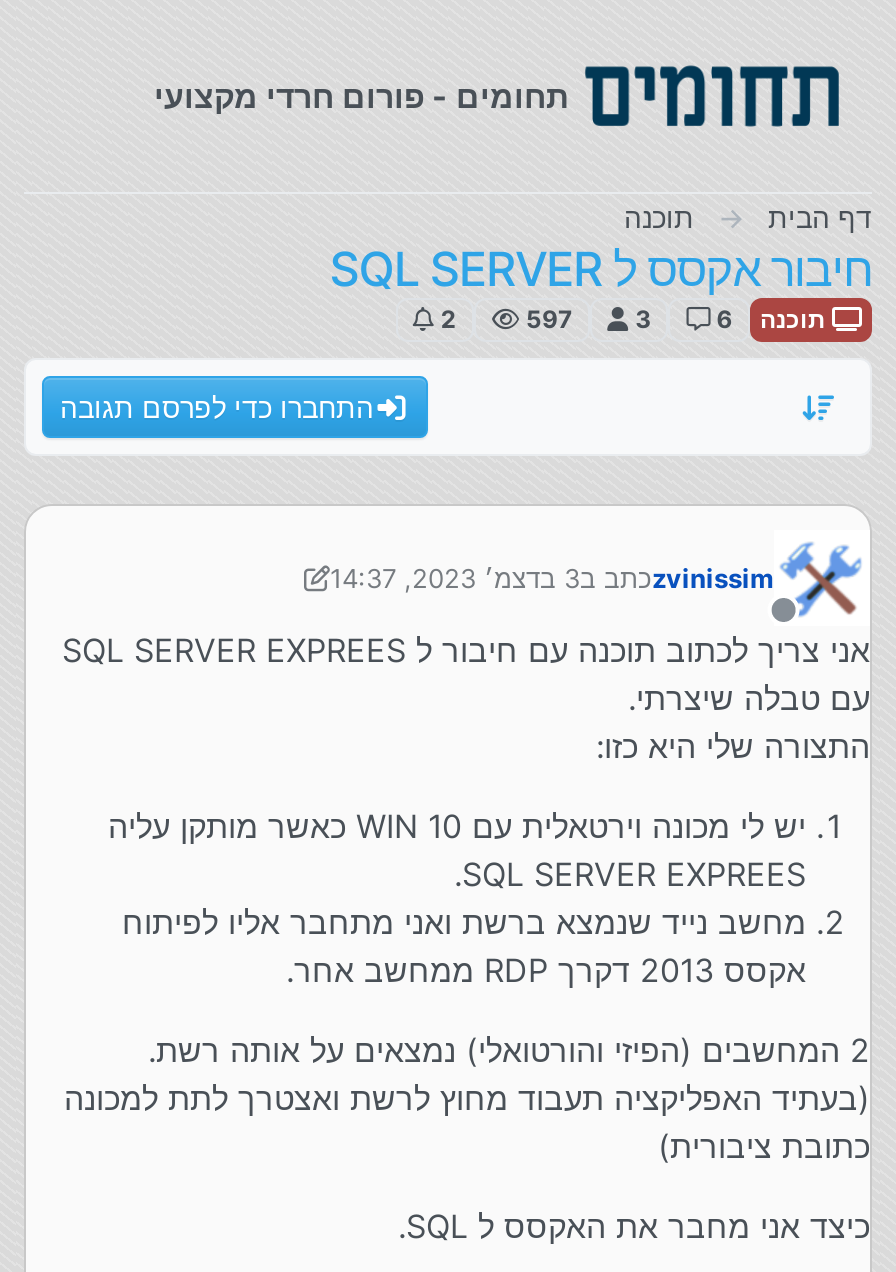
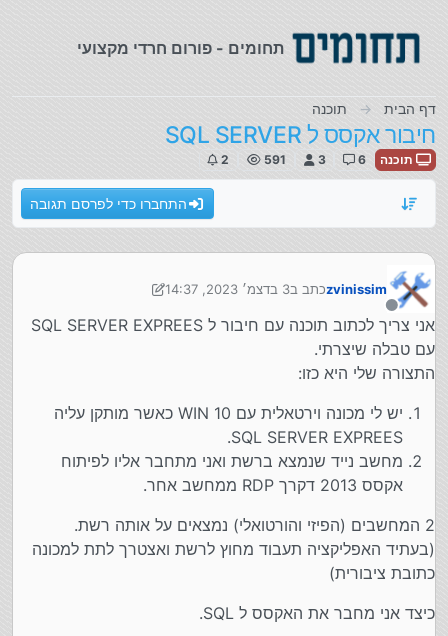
- 597
+ 591
